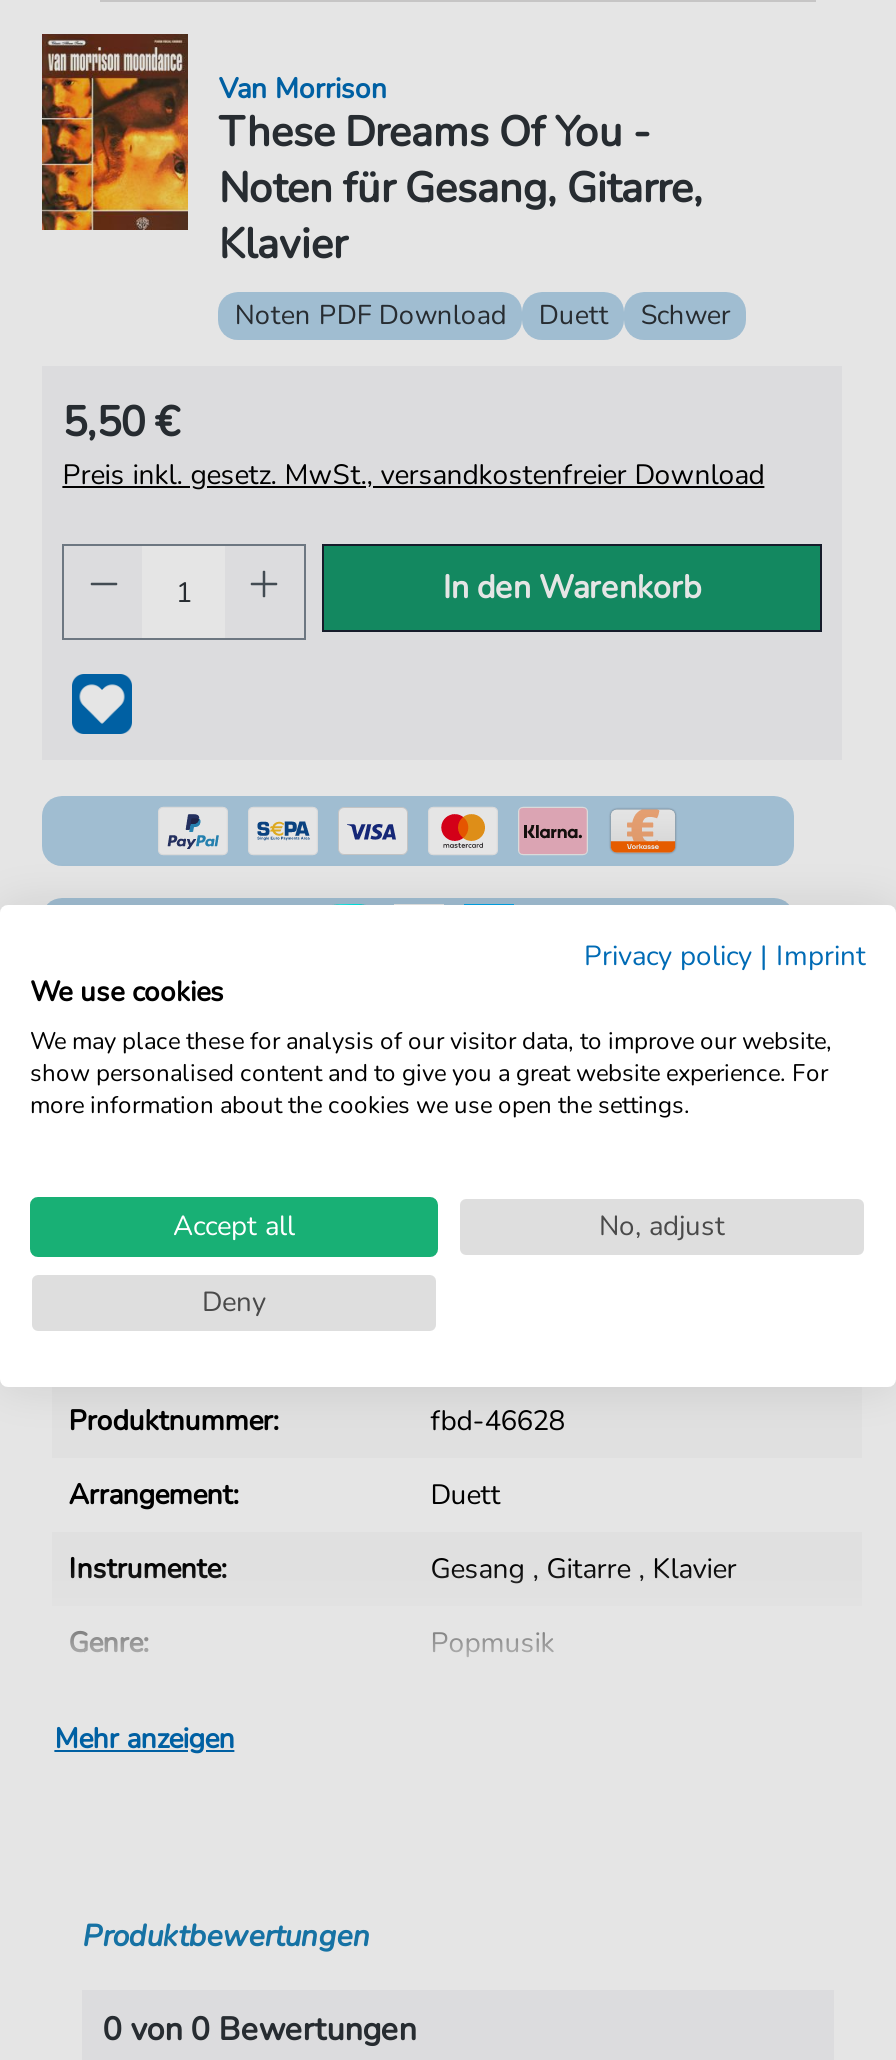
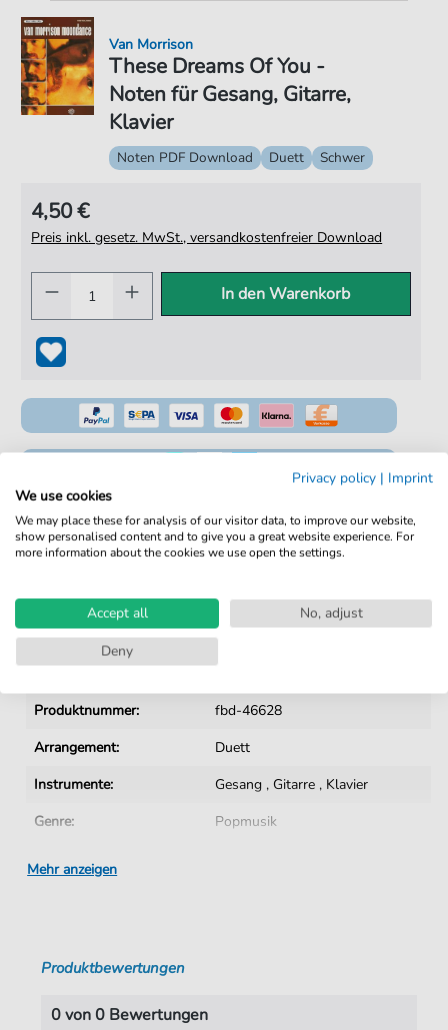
- 5,50 €
+ 4,50 €
